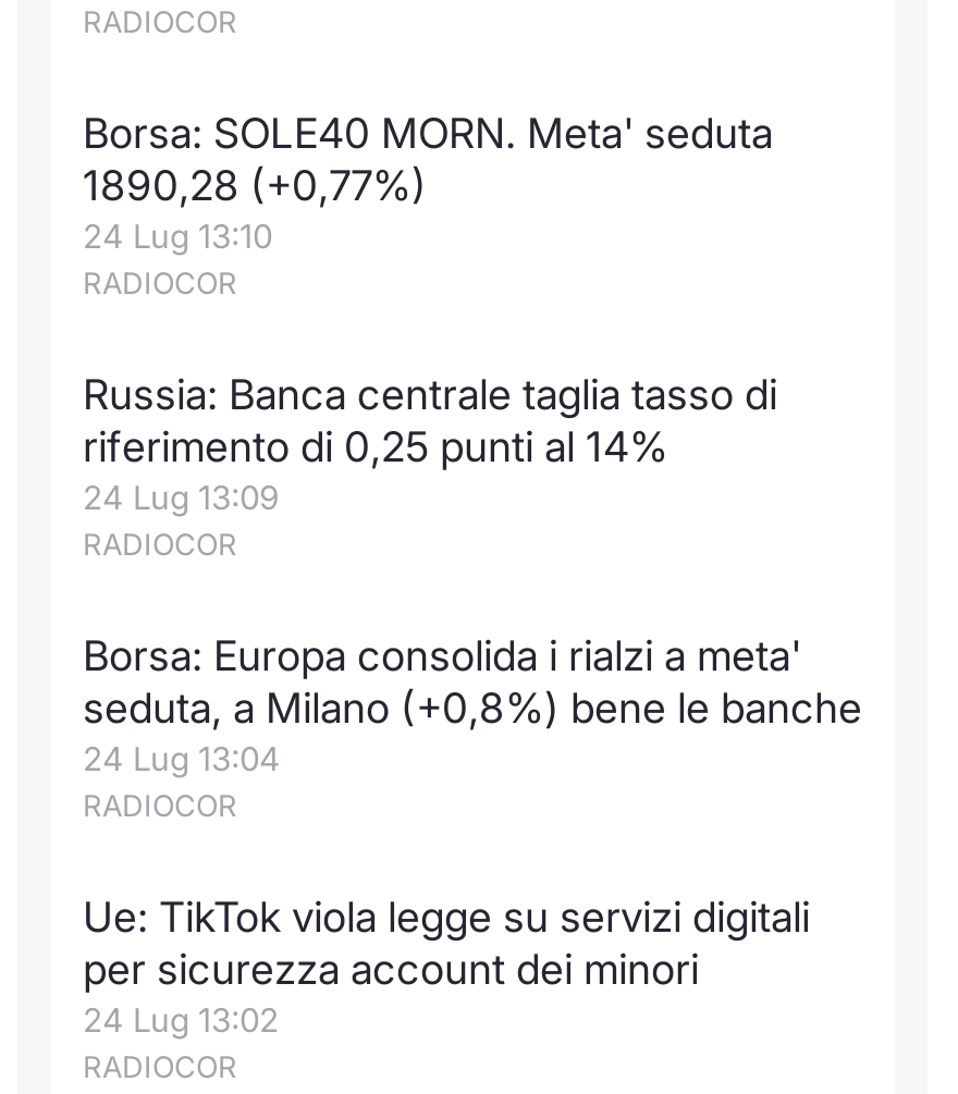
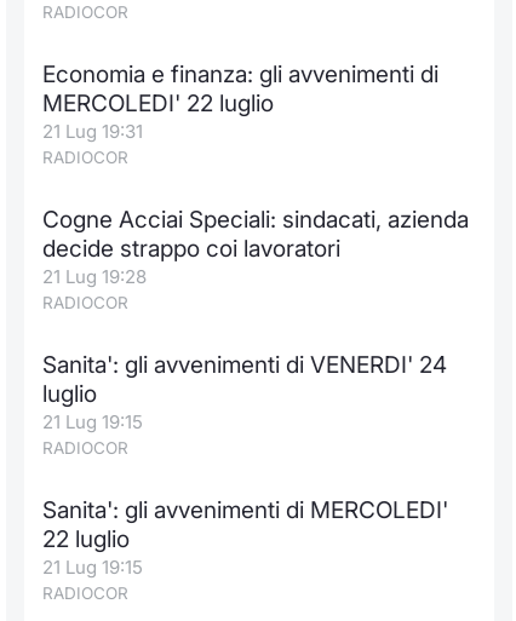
- Borsa: SOLE40 MORN. Meta' seduta
- 1890,28 (+0,77%)
- 24 Lug 13:10
+ Economia e finanza: gli avvenimenti di
+ MERCOLEDI' 22 luglio
+ 21 Lug 19:31

- Russia: Banca centrale taglia tasso di
- riferimento di 0,25 punti al 14%
- 24 Lug 13:09
+ Cogne Acciai Speciali: sindacati, azienda
+ decide strappo coi lavoratori
+ 21 Lug 19:28

- Borsa: Europa consolida i rialzi a meta'
- seduta, a Milano (+0,8%) bene le banche
- 24 Lug 13:04
+ Sanita': gli avvenimenti di VENERDI' 24
+ luglio
+ 21 Lug 19:15

- Ue: TikTok viola legge su servizi digitali
- per sicurezza account dei minori
- 24 Lug 13:02
+ Sanita': gli avvenimenti di MERCOLEDI'
+ 22 luglio
+ 21 Lug 19:15
